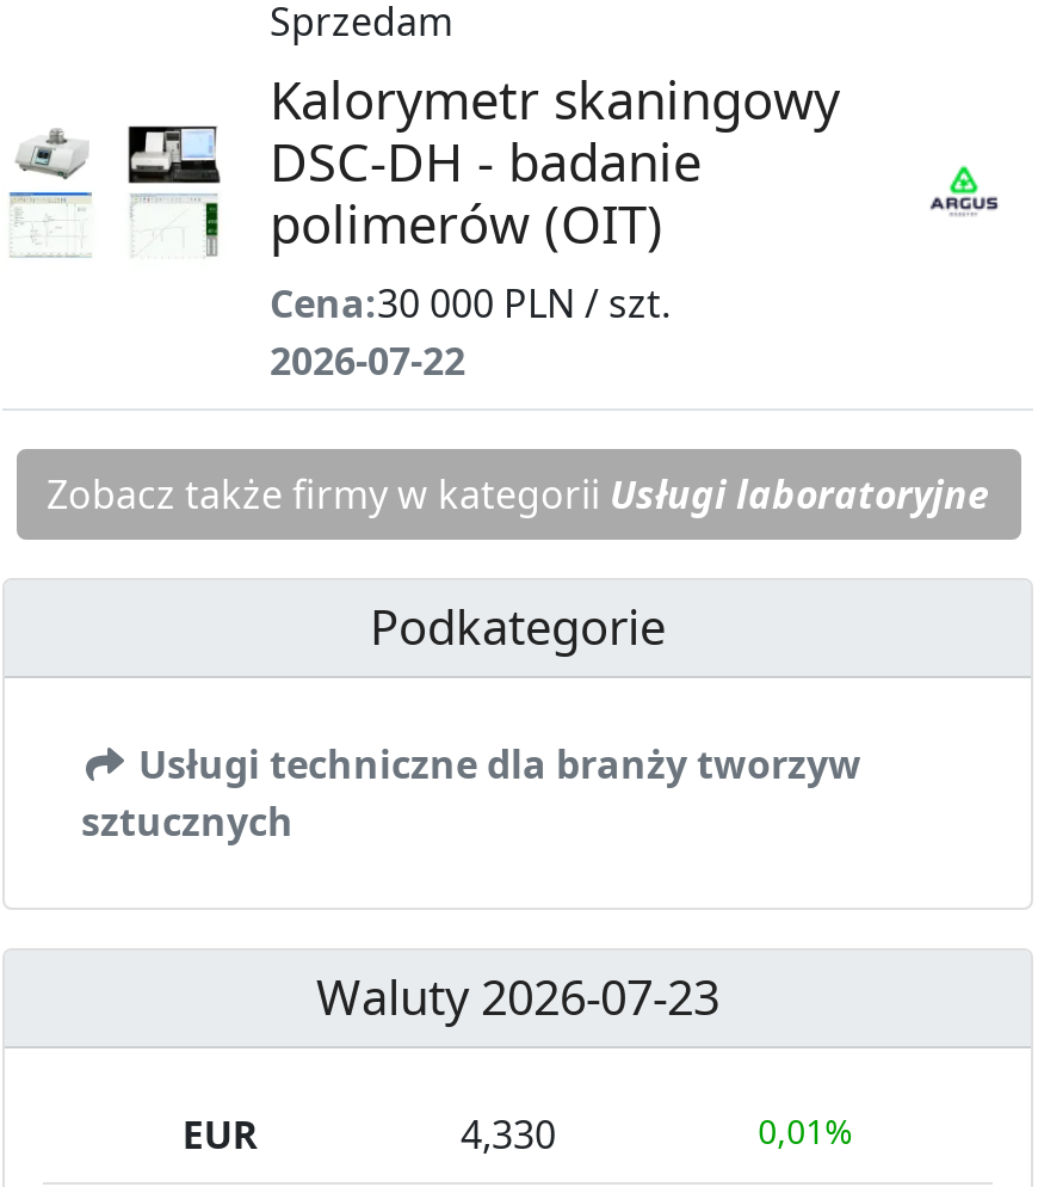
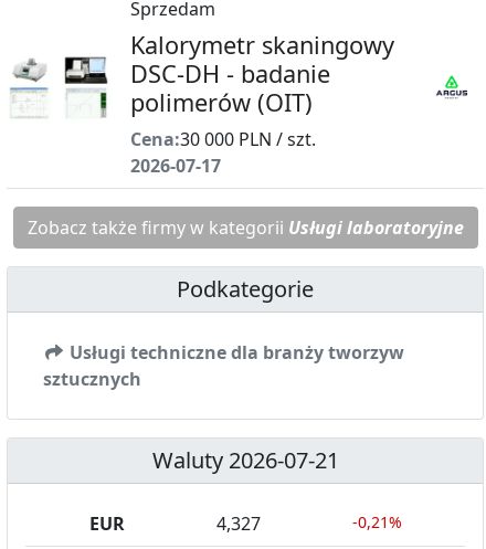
- 2026-07-22
+ 2026-07-17

- Waluty 2026-07-23
+ Waluty 2026-07-21

- 4,330
+ 4,327

- 0,01%
+ -0,21%
